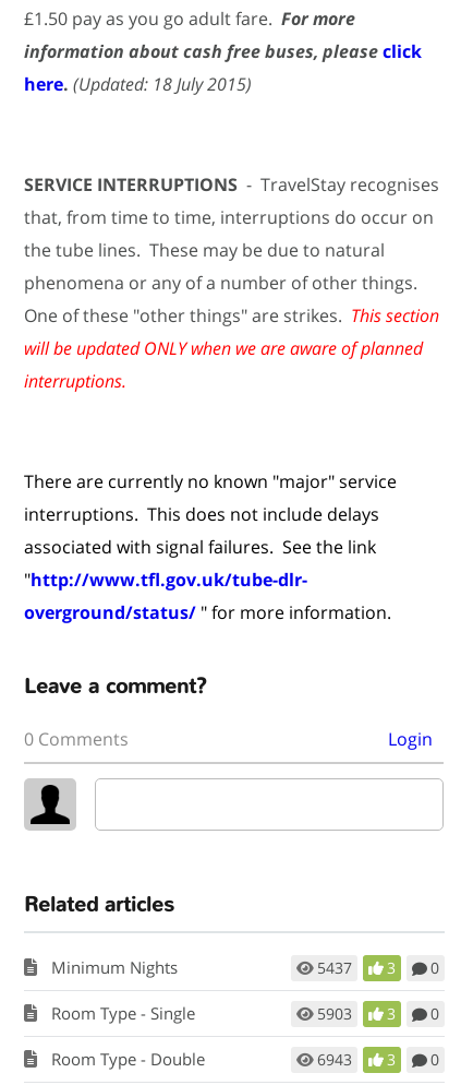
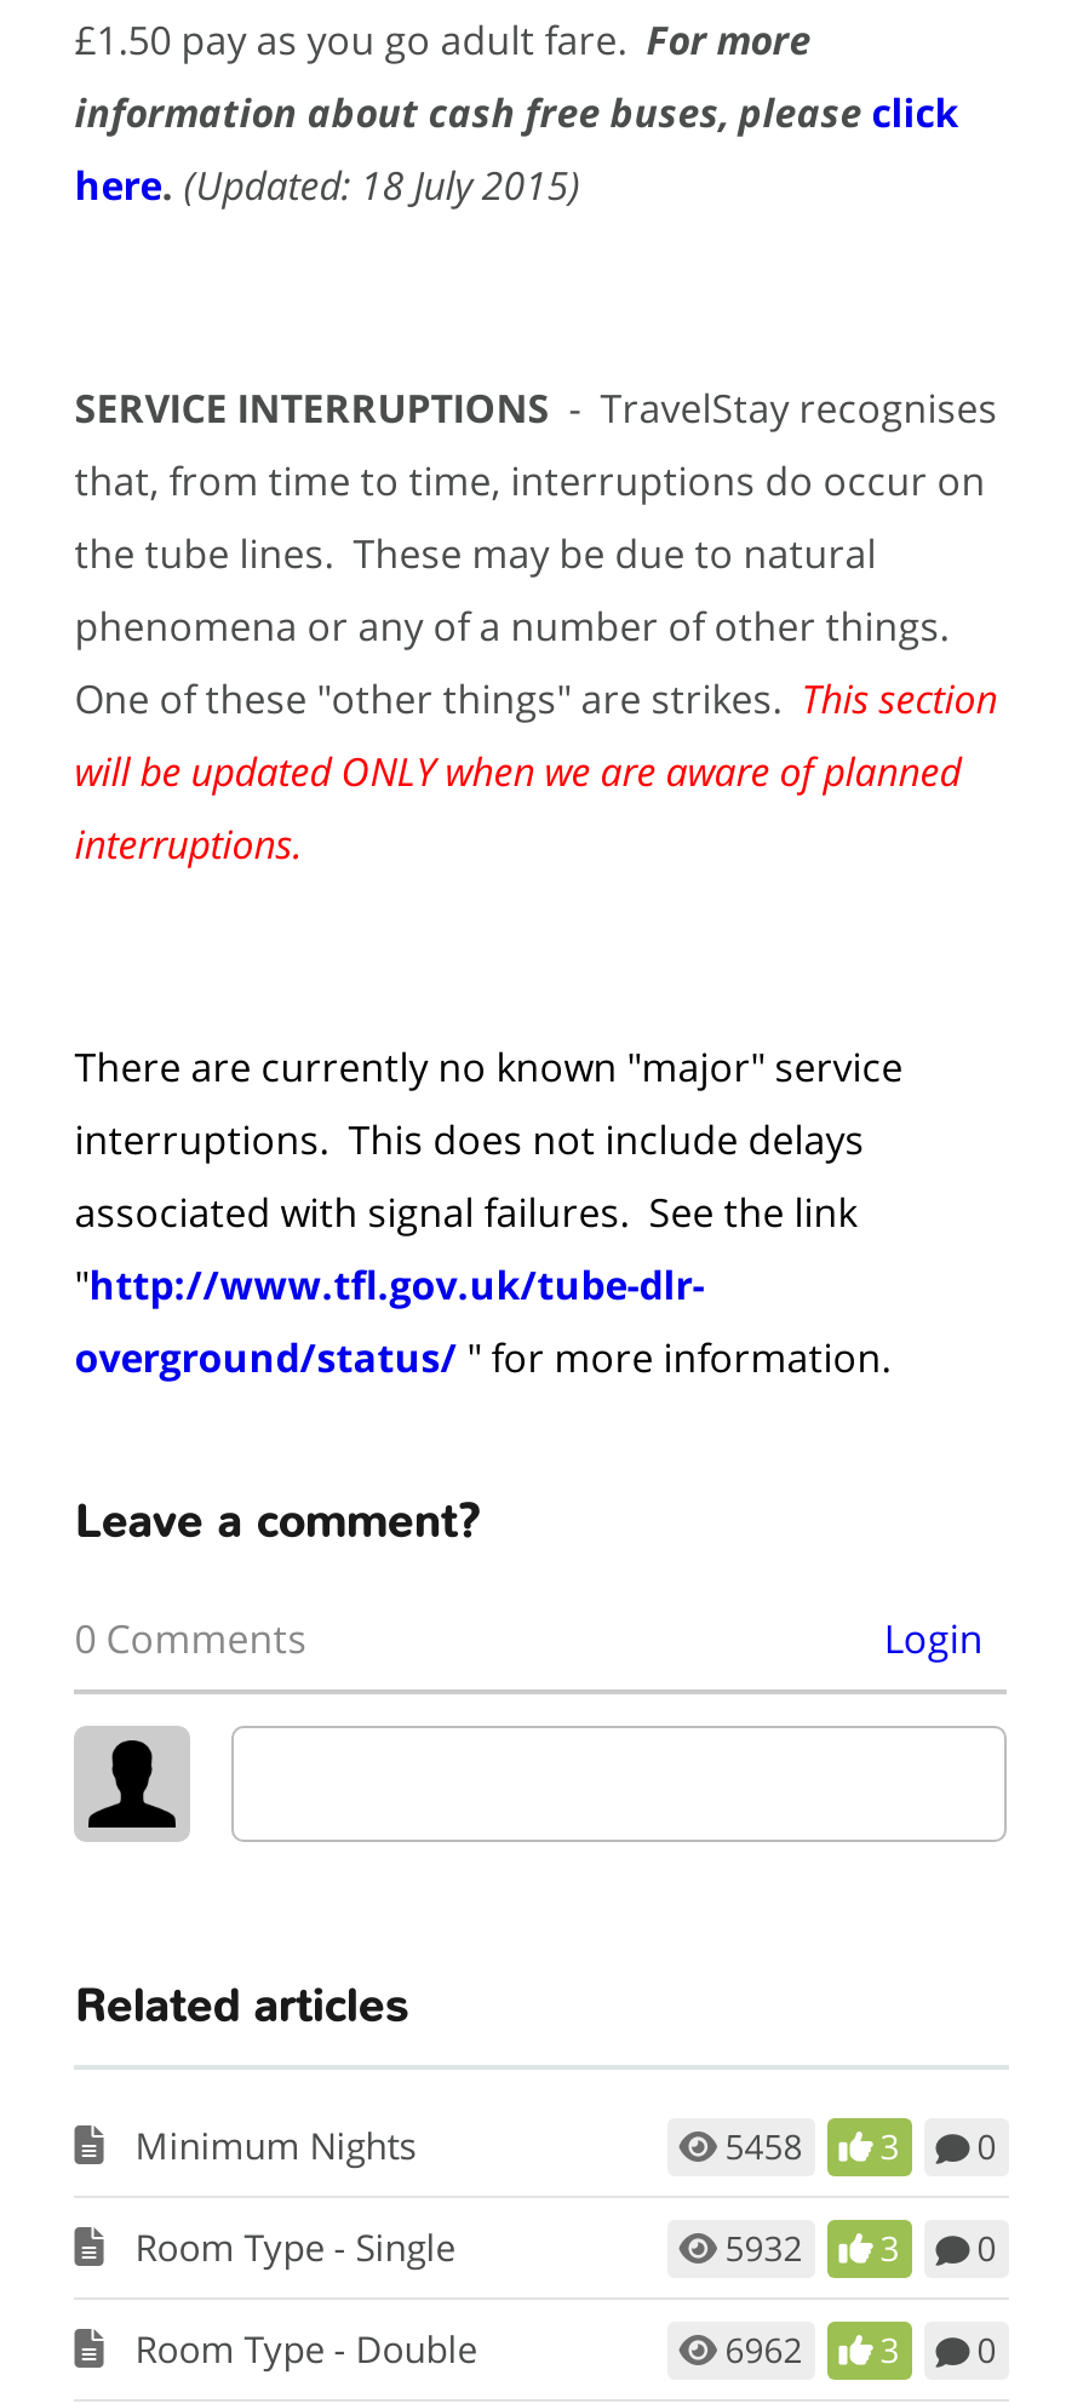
- 5437 3 0
+ 5458 3 0

- 5903 3 0
+ 5932 3 0

- 6943 3 0
+ 6962 3 0
